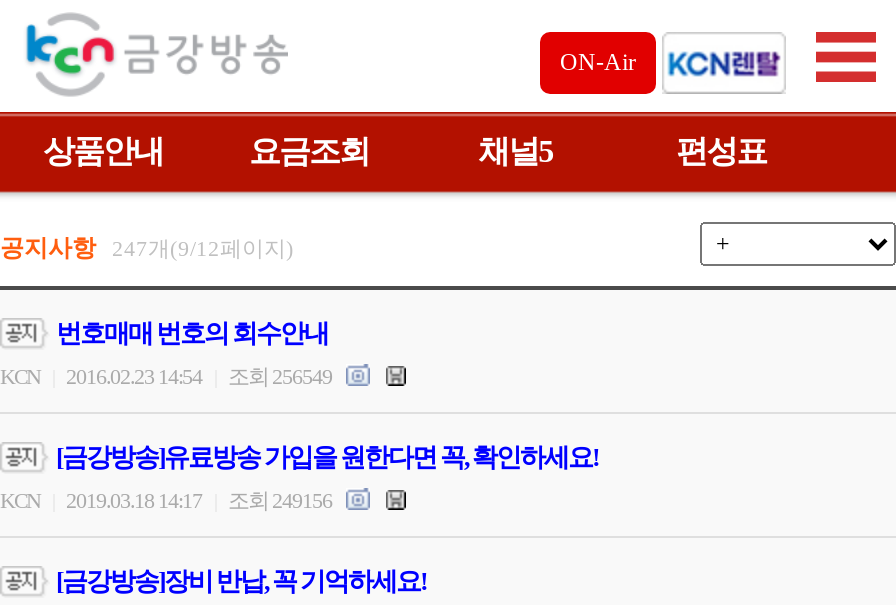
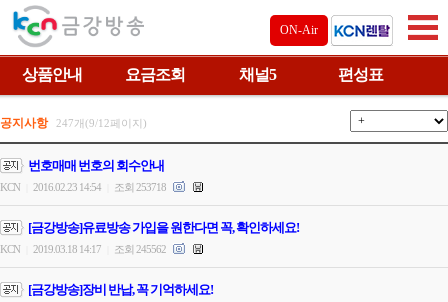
- KCN 2016.02.23 14:54 조회 256549
+ KCN 2016.02.23 14:54 조회 253718

- KCN 2019.03.18 14:17 조회 249156
+ KCN 2019.03.18 14:17 조회 245562
